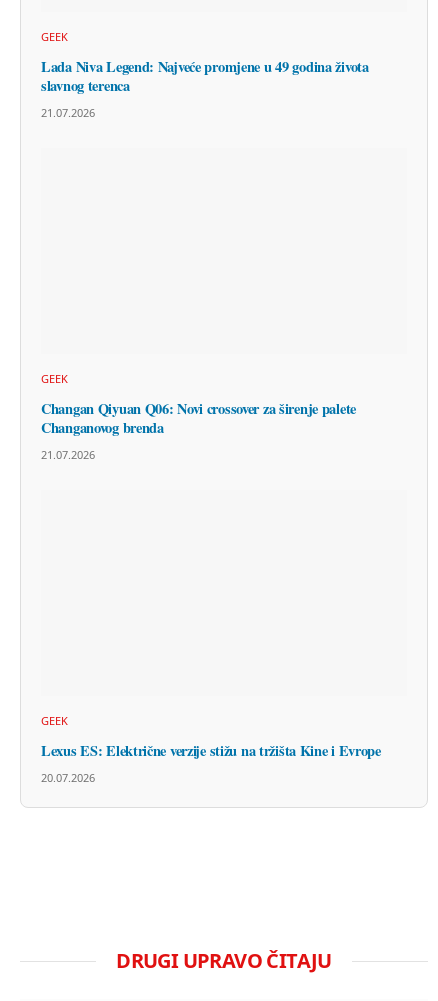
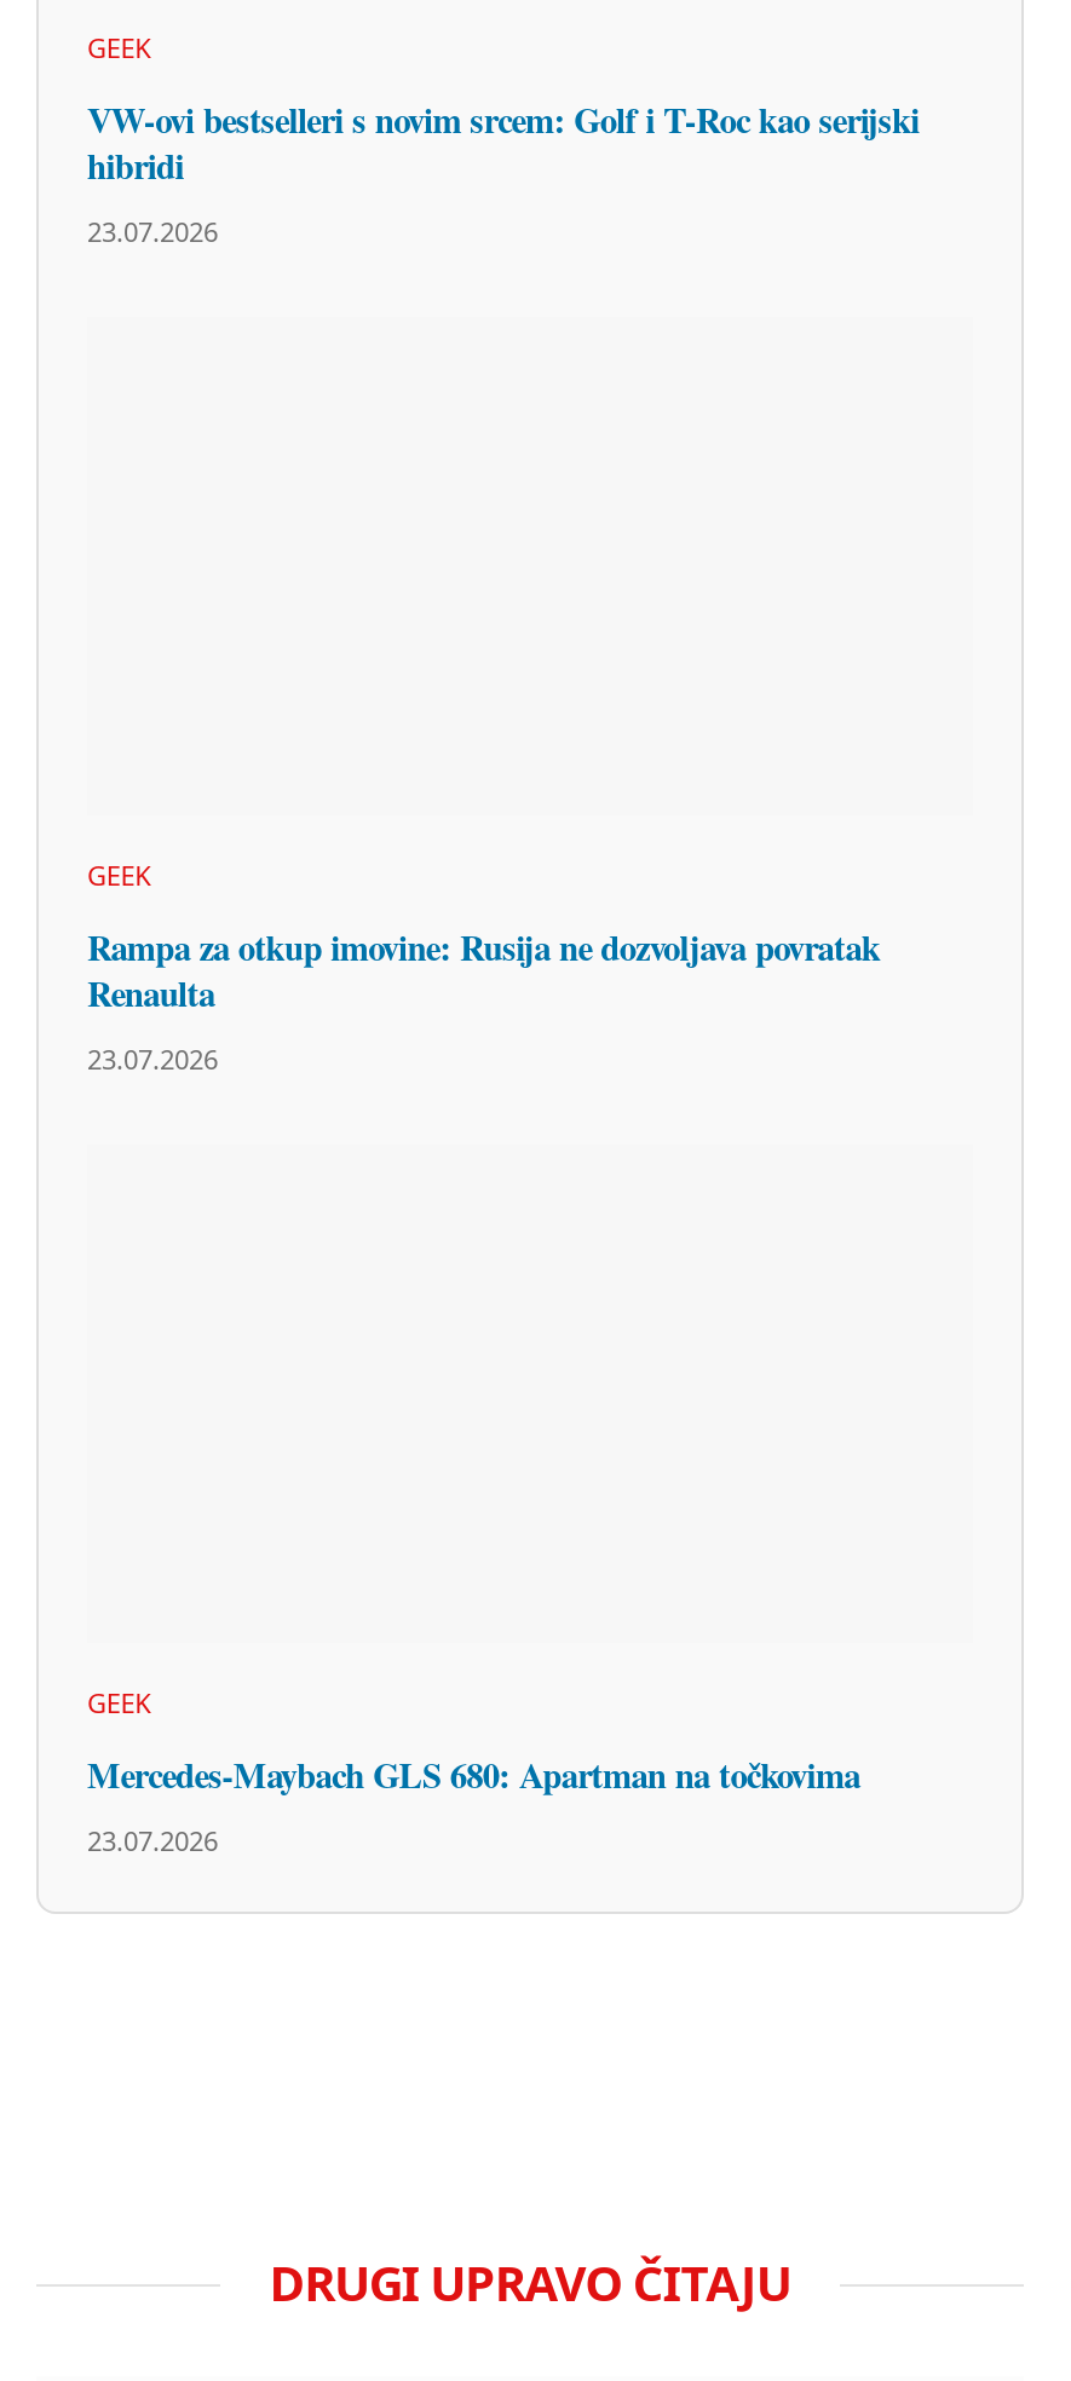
- Lada Niva Legend: Najveće promjene u 49 godina života
- slavnog terenca
- 21.07.2026
+ VW-ovi bestselleri s novim srcem: Golf i T-Roc kao serijski
+ hibridi
+ 23.07.2026

- Changan Qiyuan Q06: Novi crossover za širenje palete
- Changanovog brenda
- 21.07.2026
+ Rampa za otkup imovine: Rusija ne dozvoljava povratak
+ Renaulta
+ 23.07.2026

- Lexus ES: Električne verzije stižu na tržišta Kine i Evrope
- 20.07.2026
+ Mercedes-Maybach GLS 680: Apartman na točkovima
+ 23.07.2026
